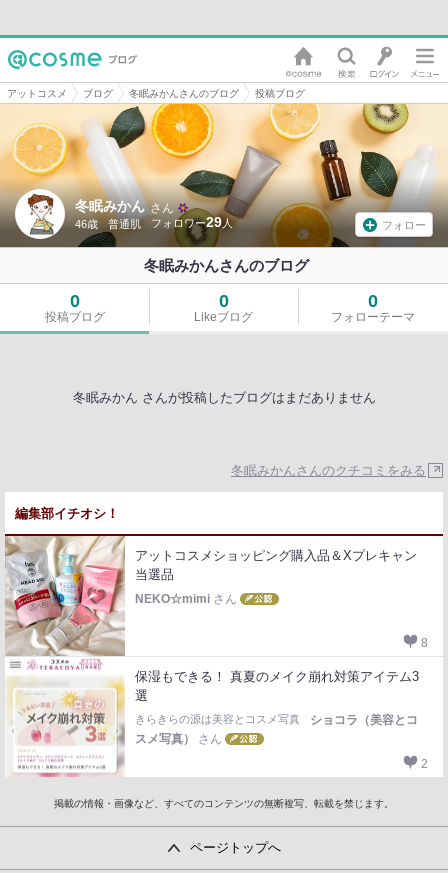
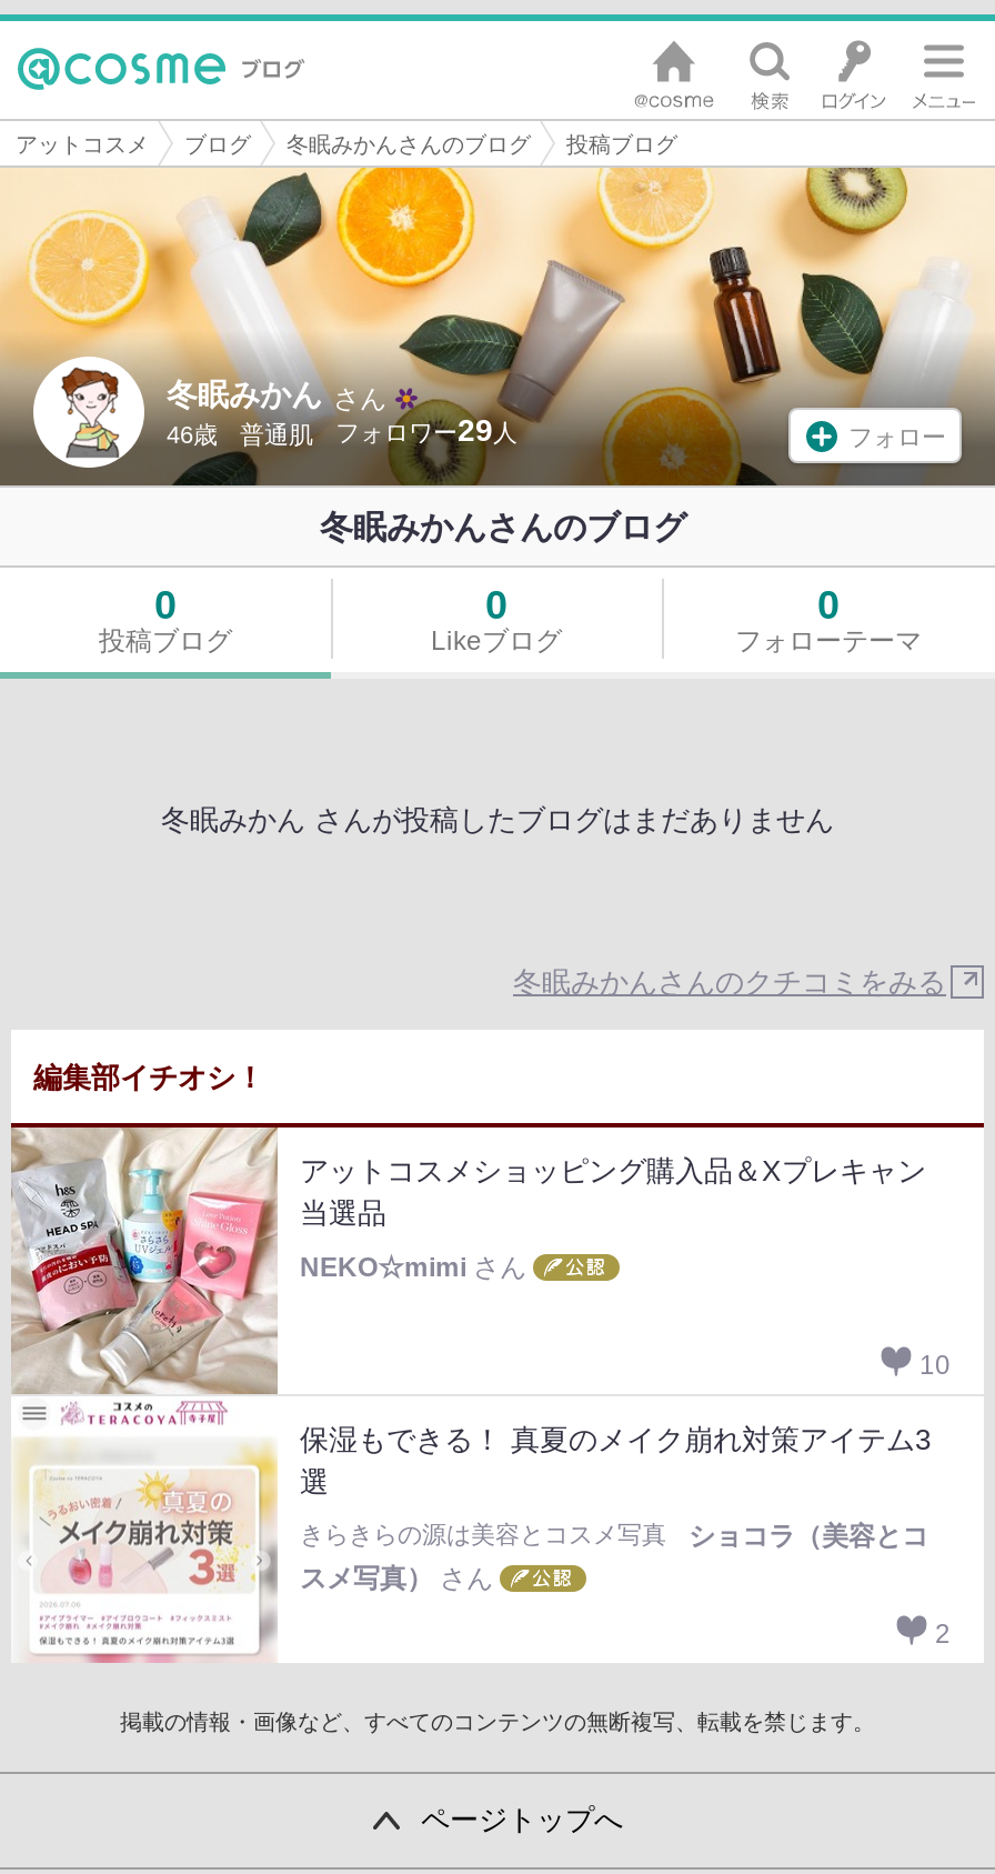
- 8
+ 10
